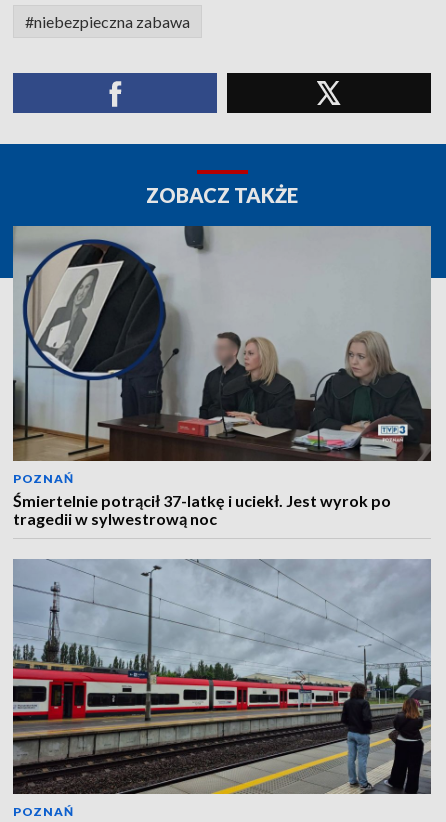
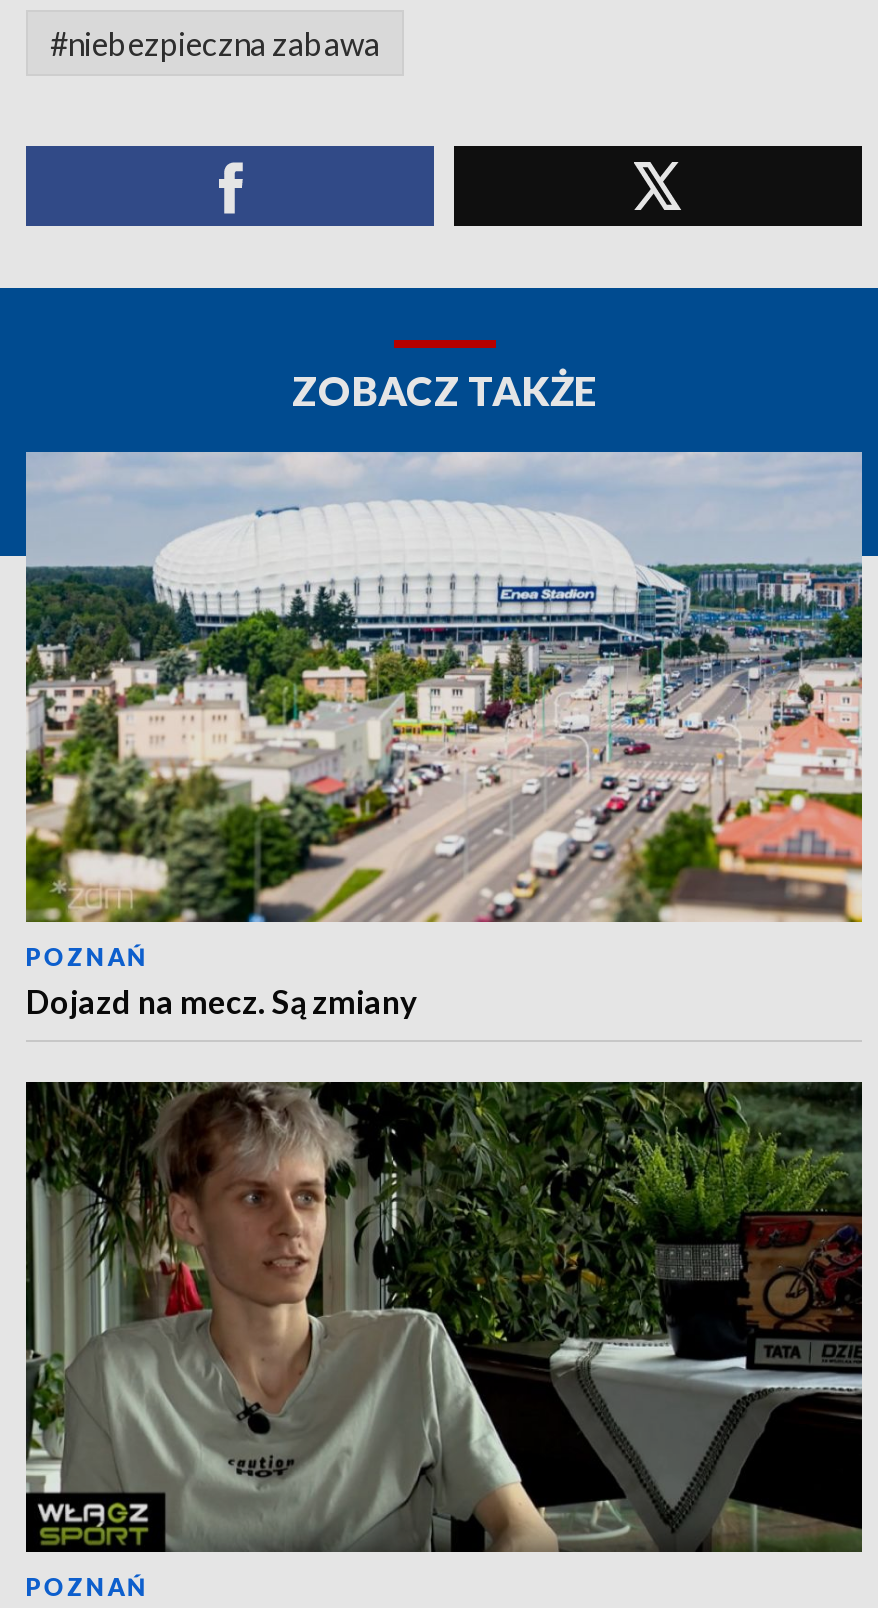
- [image]
- Śmiertelnie potrącił 37-latkę i uciekł. Jest wyrok po
- tragedii w sylwestrową noc
+ [image]
+ Dojazd na mecz. Są zmiany

- [image]
+ [image]
